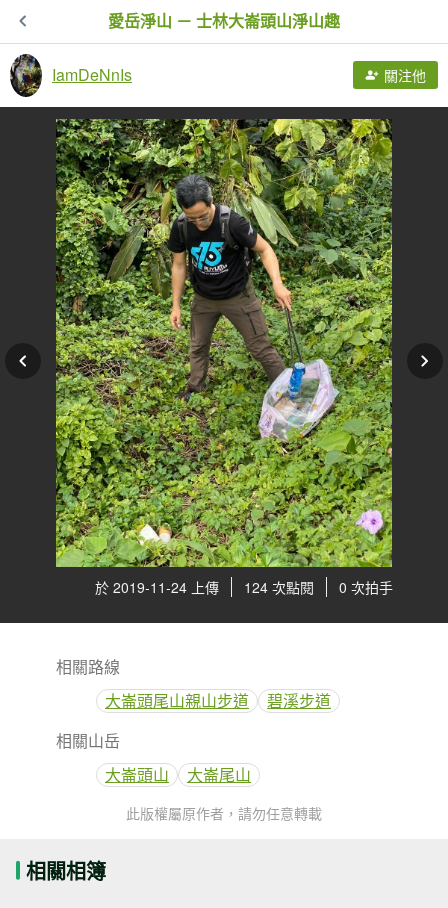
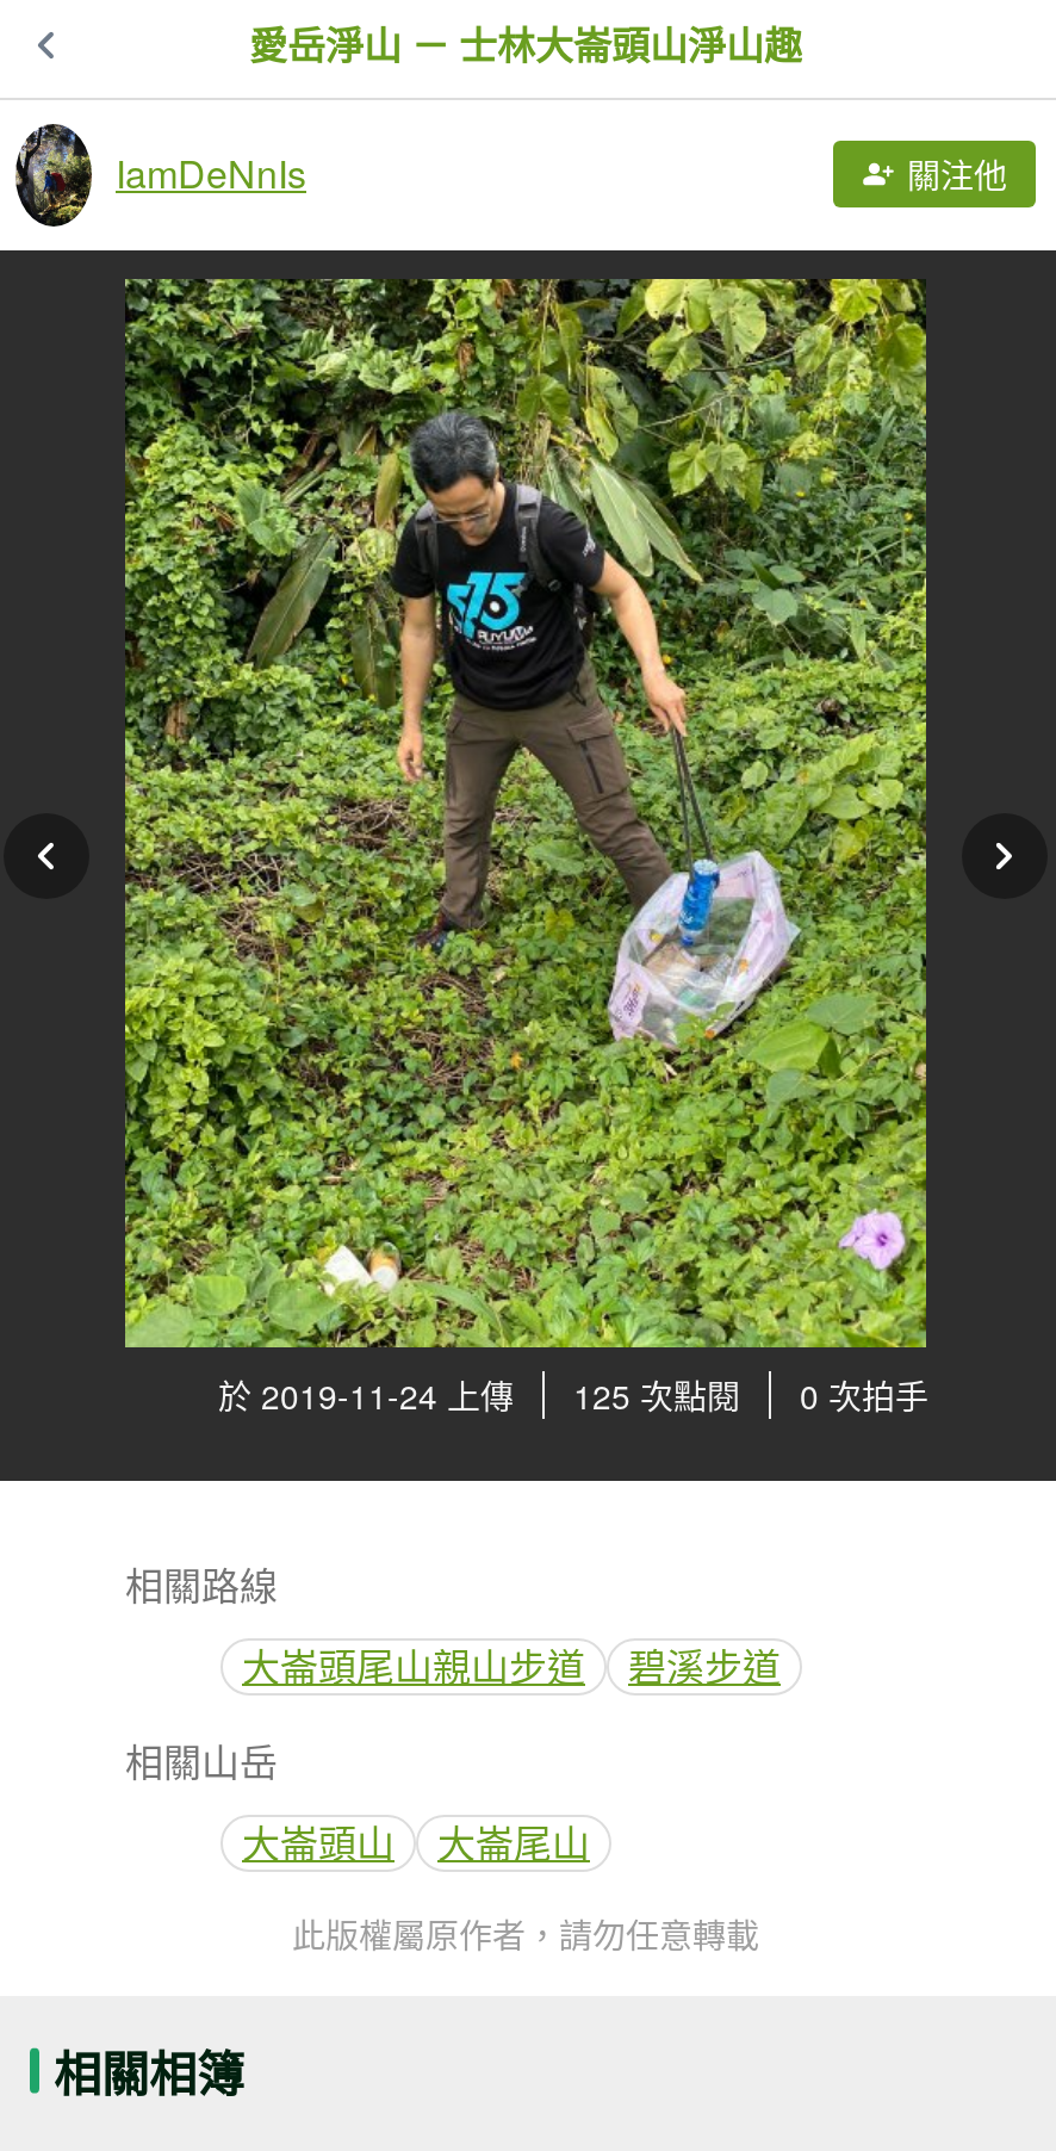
- 於 2019-11-24 上傳 124 次點閱 0 次拍手
+ 於 2019-11-24 上傳 125 次點閱 0 次拍手
